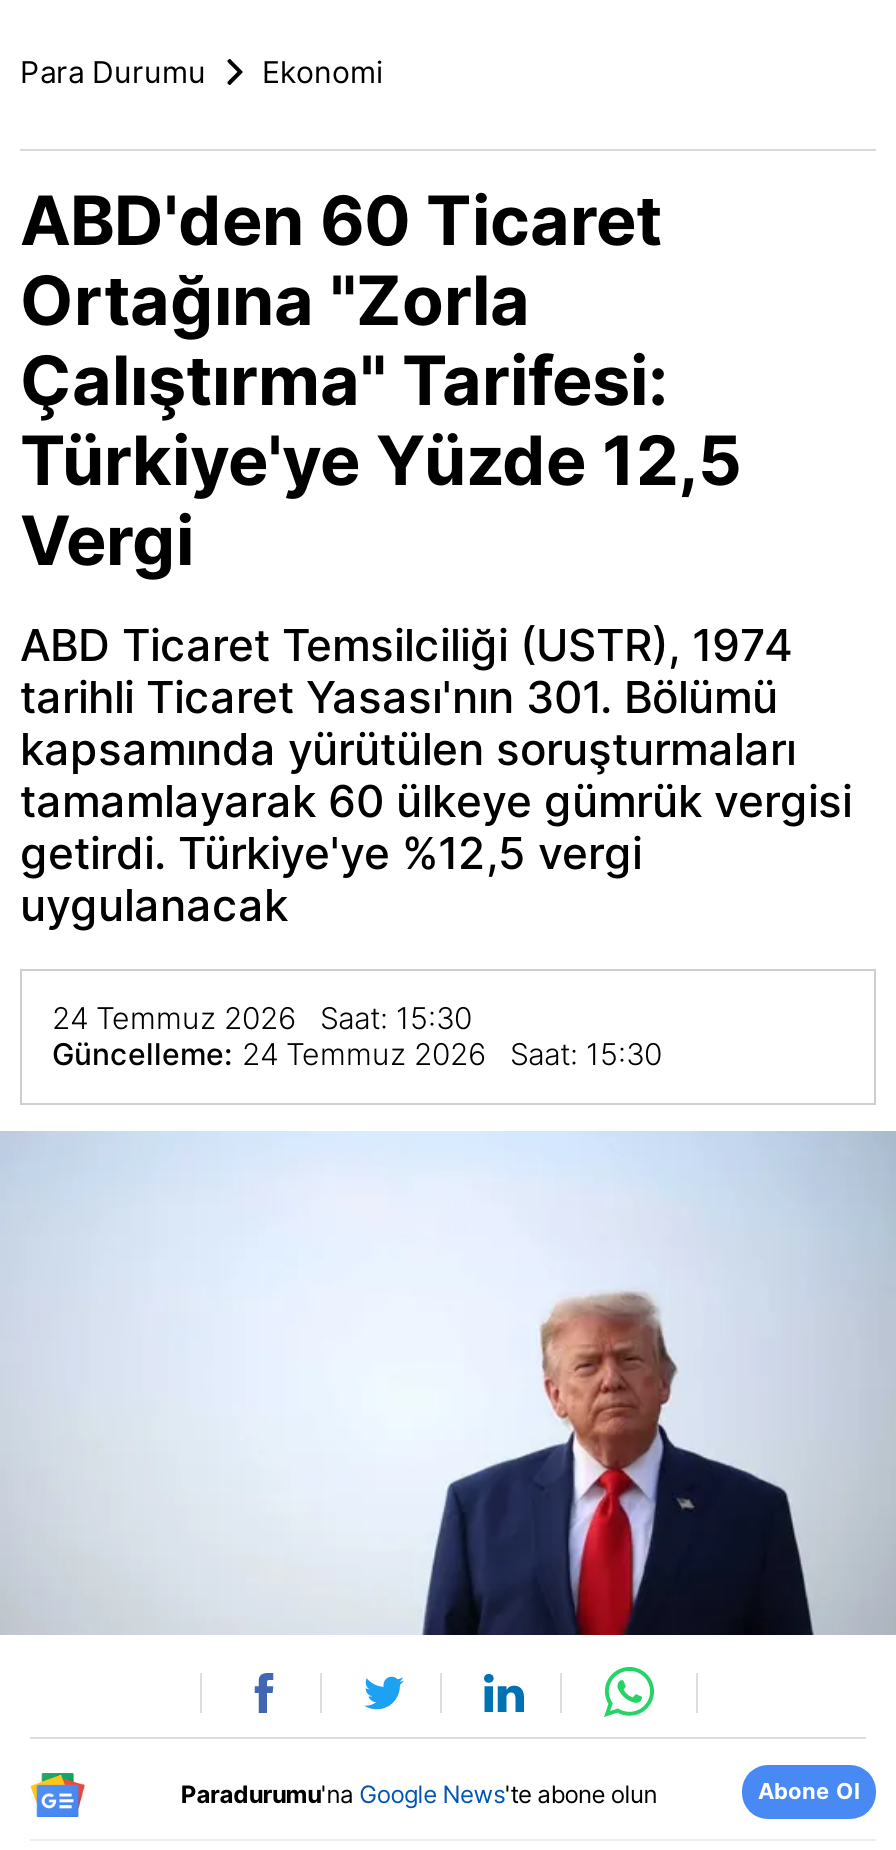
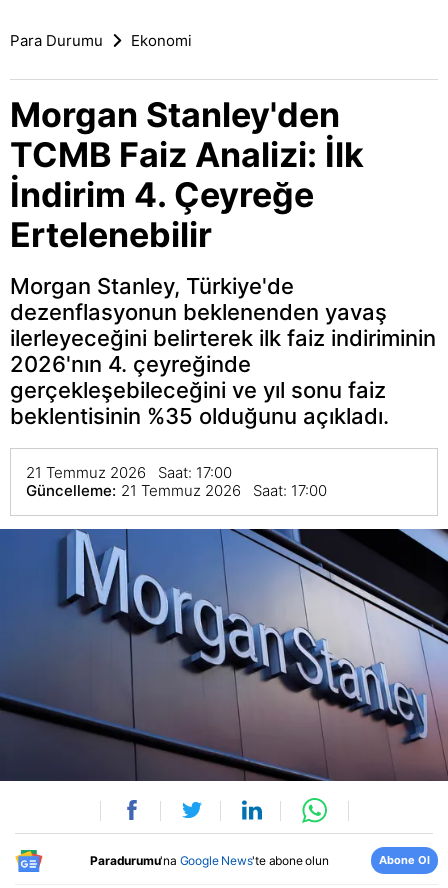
- ABD'den 60 Ticaret
- Ortağına "Zorla
- Çalıştırma" Tarifesi:
- Türkiye'ye Yüzde 12,5
- Vergi
+ Morgan Stanley'den
+ TCMB Faiz Analizi: İlk
+ İndirim 4. Çeyreğe
+ Ertelenebilir

- ABD Ticaret Temsilciliği (USTR), 1974
- tarihli Ticaret Yasası'nın 301. Bölümü
- kapsamında yürütülen soruşturmaları
- tamamlayarak 60 ülkeye gümrük vergisi
- getirdi. Türkiye'ye %12,5 vergi
- uygulanacak
+ Morgan Stanley, Türkiye'de
+ dezenflasyonun beklenenden yavaş
+ ilerleyeceğini belirterek ilk faiz indiriminin
+ 2026'nın 4. çeyreğinde
+ gerçekleşebileceğini ve yıl sonu faiz
+ beklentisinin %35 olduğunu açıkladı.

- 24 Temmuz 2026 Saat: 15:30
- Güncelleme: 24 Temmuz 2026 Saat: 15:30
+ 21 Temmuz 2026 Saat: 17:00
+ Güncelleme: 21 Temmuz 2026 Saat: 17:00

- [image]
+ [image]
